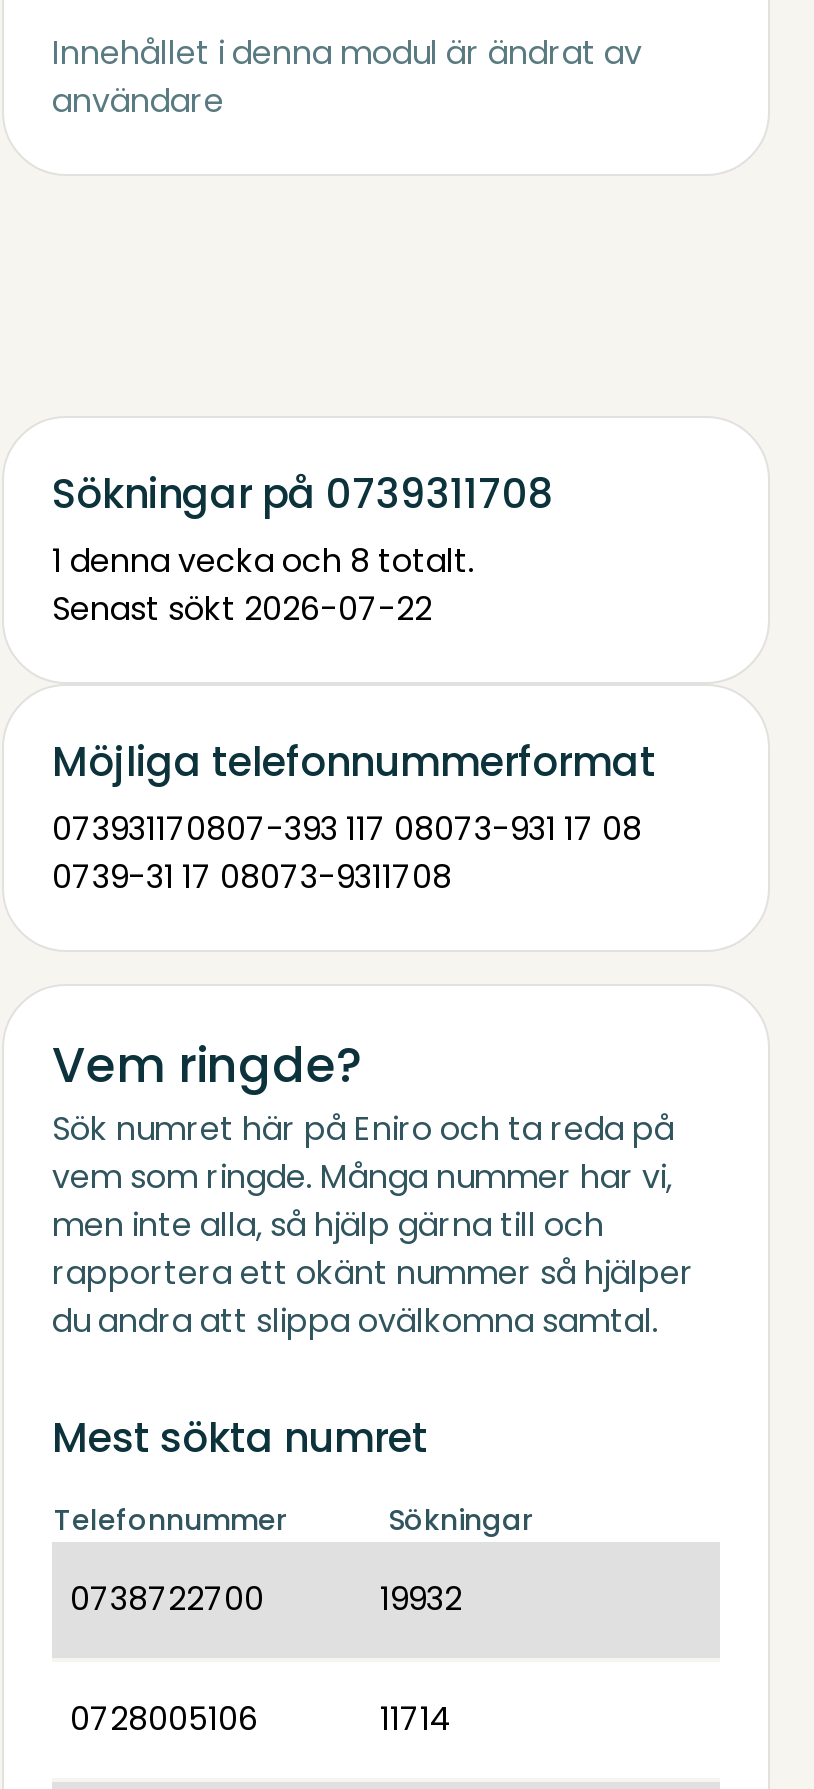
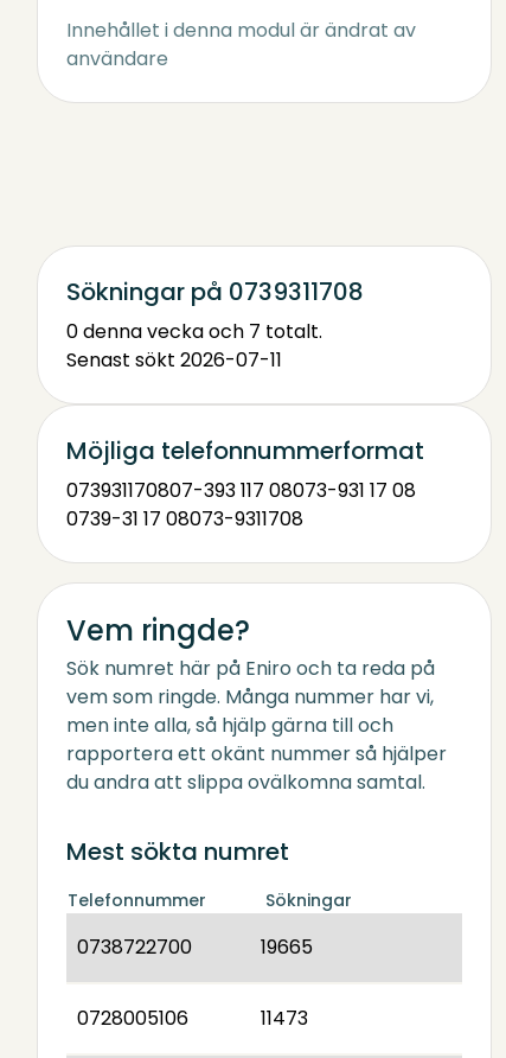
- 1 denna vecka och 8 totalt.
+ 0 denna vecka och 7 totalt.

- Senast sökt 2026-07-22
+ Senast sökt 2026-07-11

- 19932
+ 19665

- 11714
+ 11473
